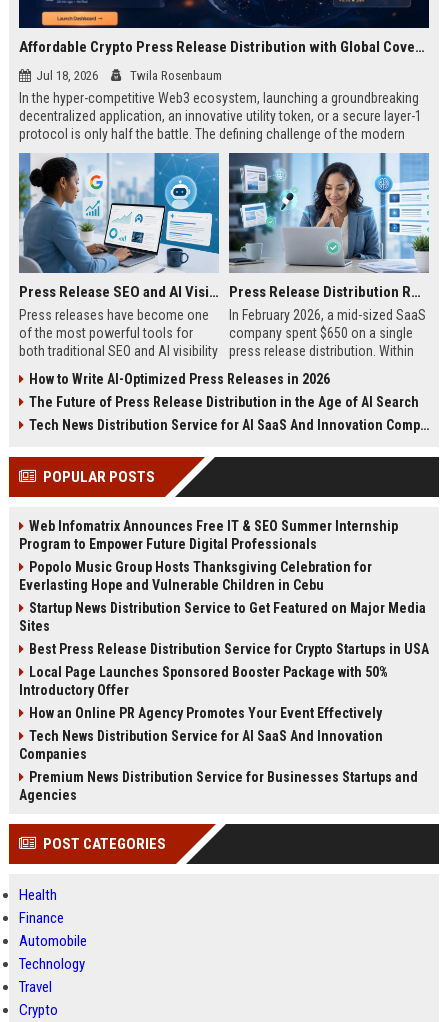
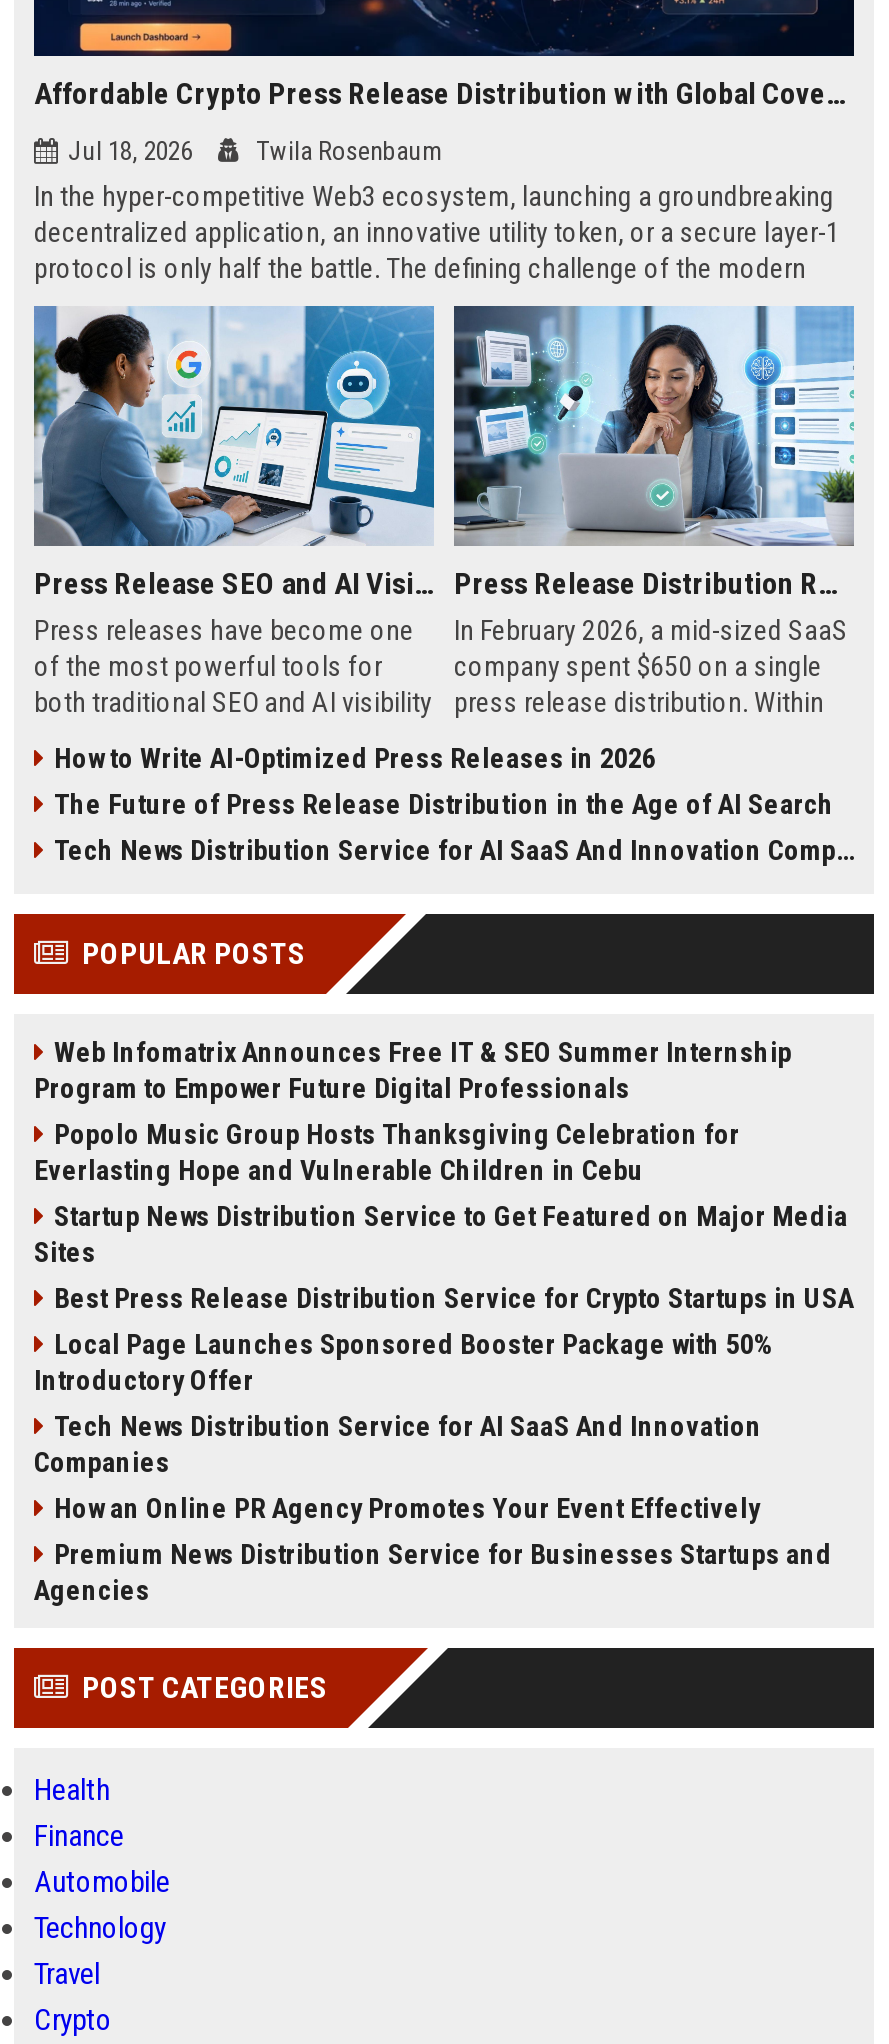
moved down: How an Online PR Agency Promotes Your Event Effectively

moved up: Tech News Distribution Service for AI SaaS And Innovation | Companies
